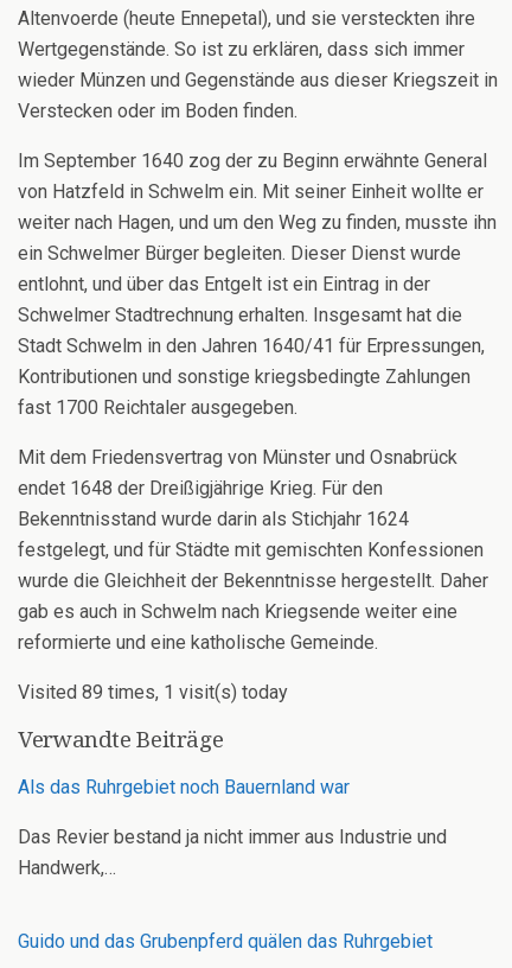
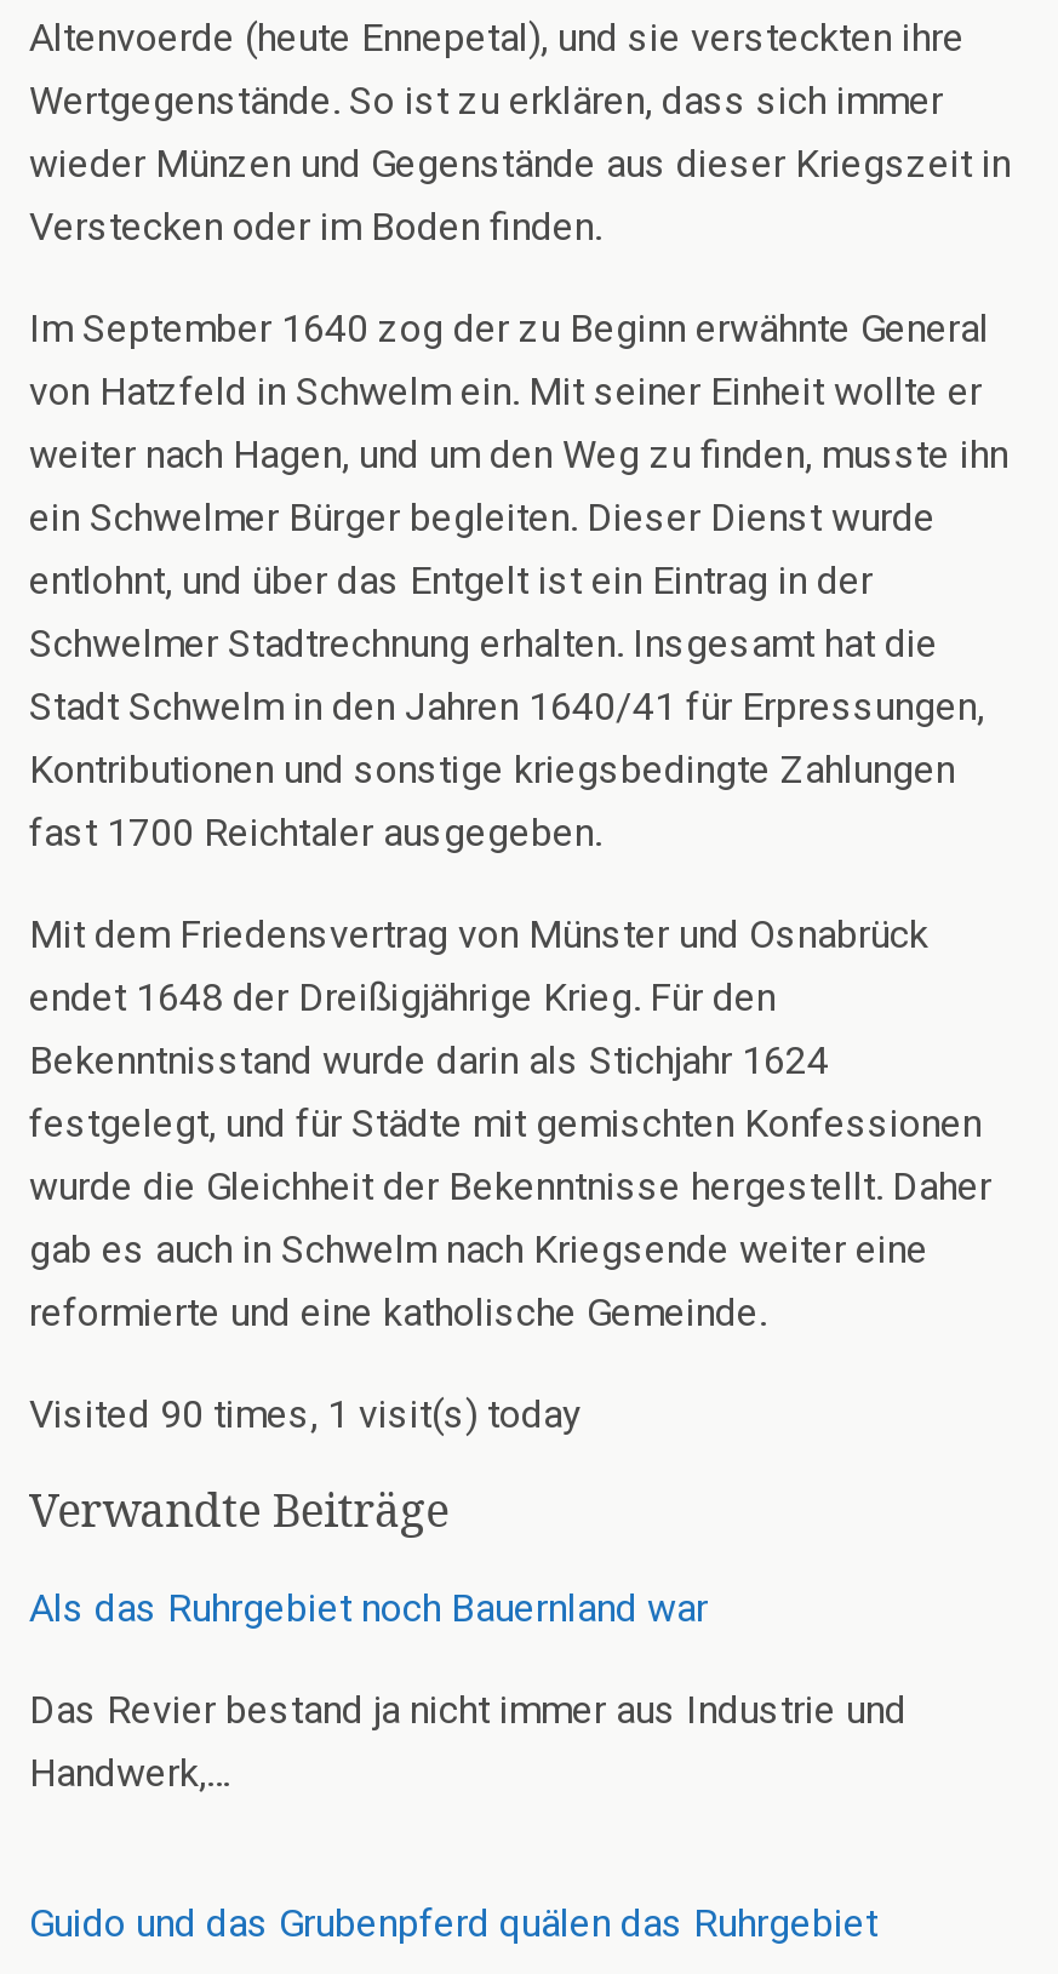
- Visited 89 times, 1 visit(s) today
+ Visited 90 times, 1 visit(s) today
